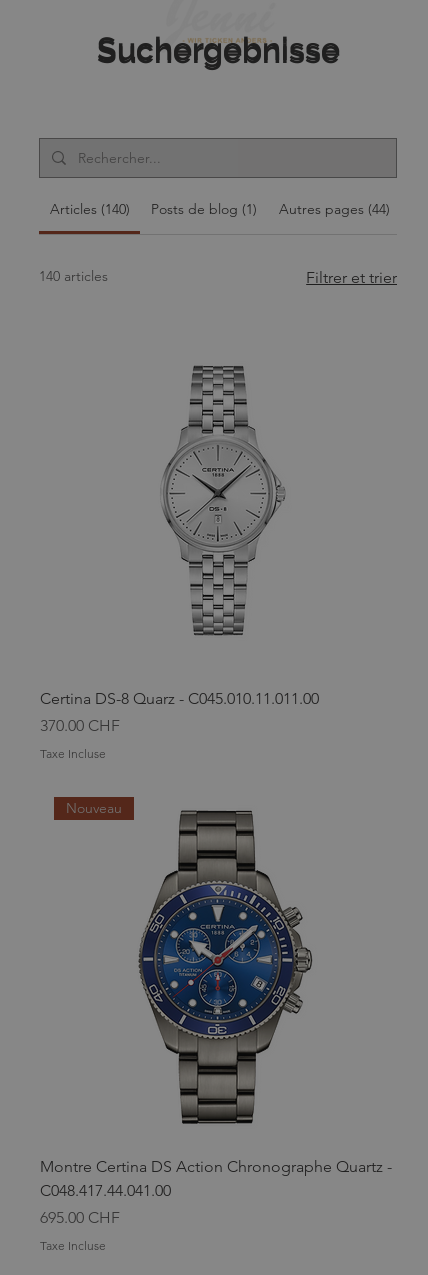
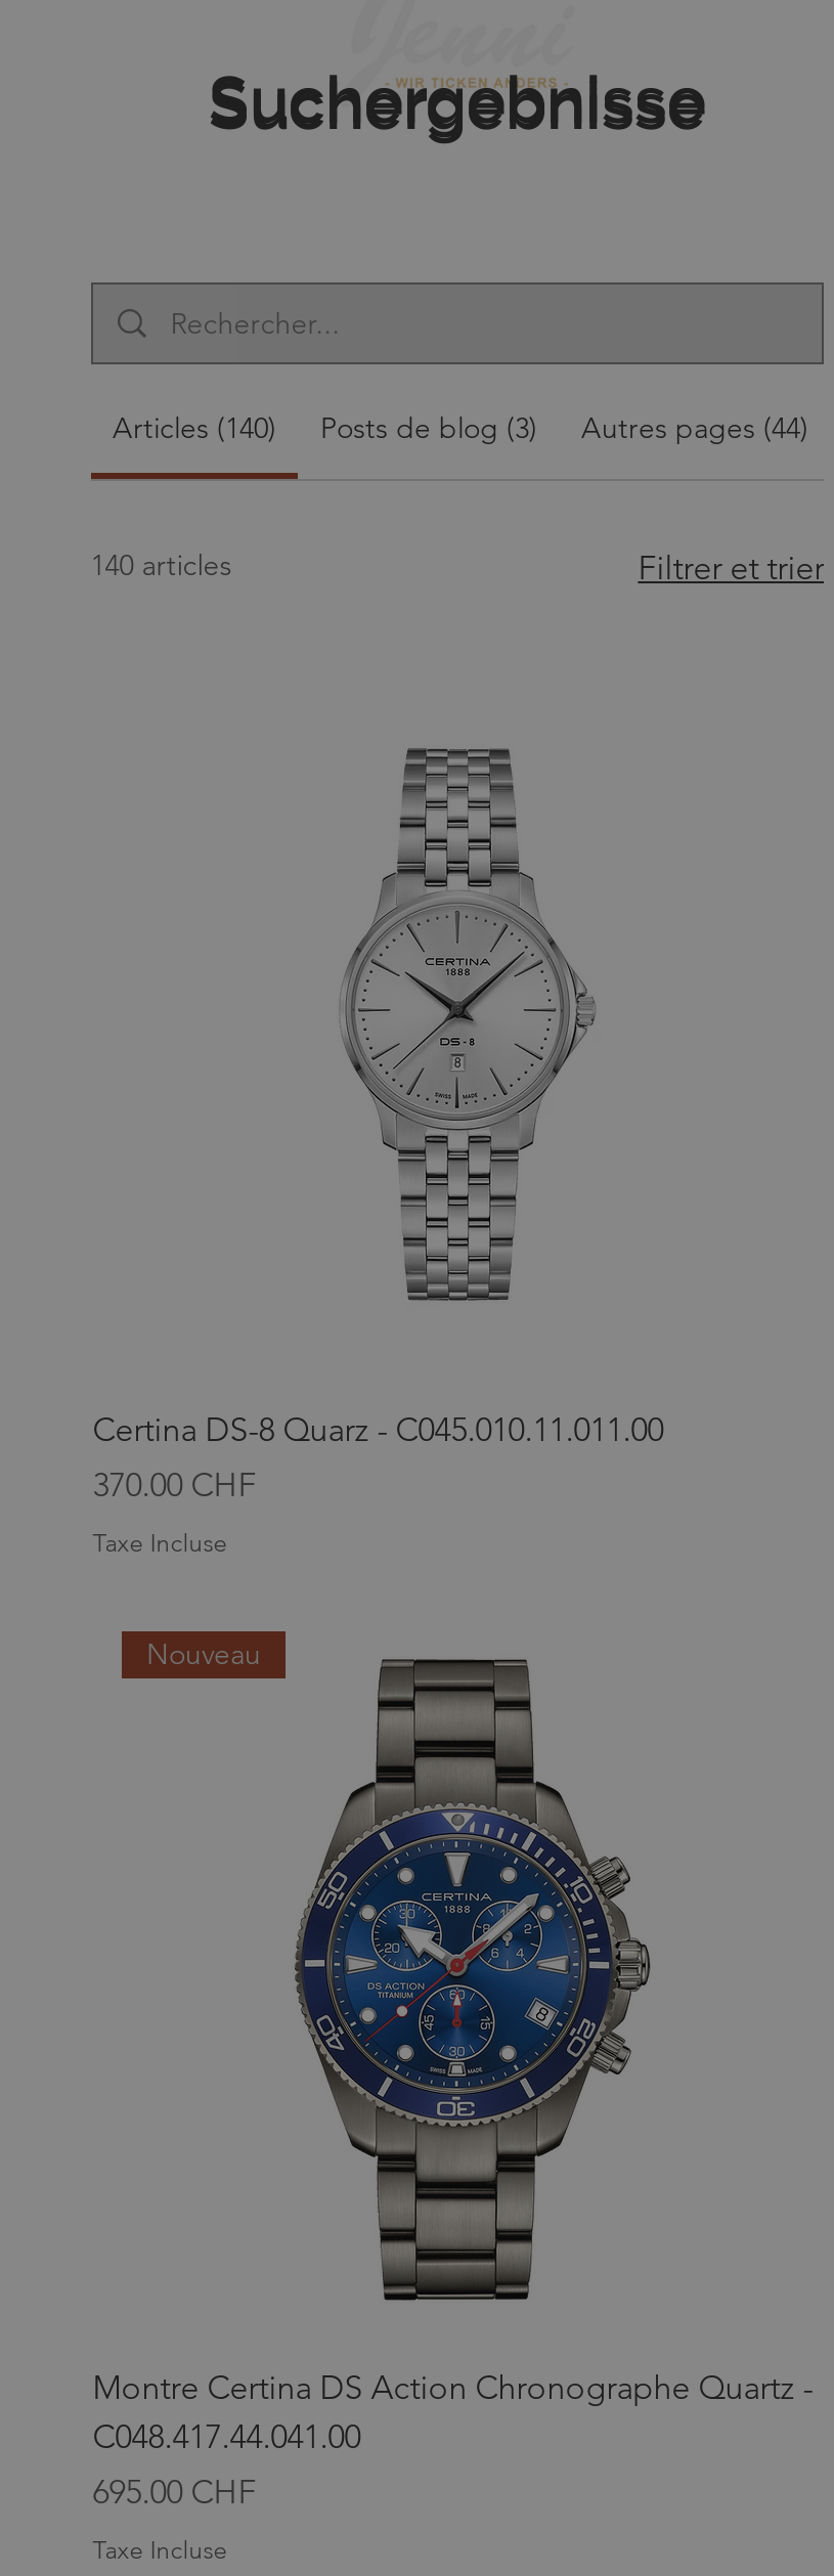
- Articles (140) Posts de blog (1) Autres pages (44)
+ Articles (140) Posts de blog (3) Autres pages (44)
